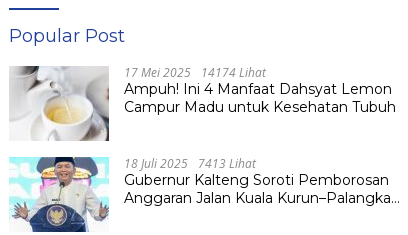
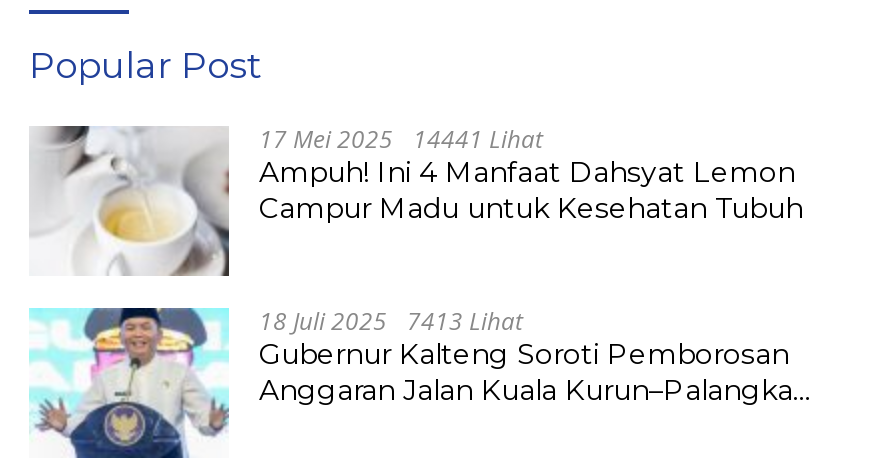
- 17 Mei 2025 14174 Lihat
+ 17 Mei 2025 14441 Lihat
